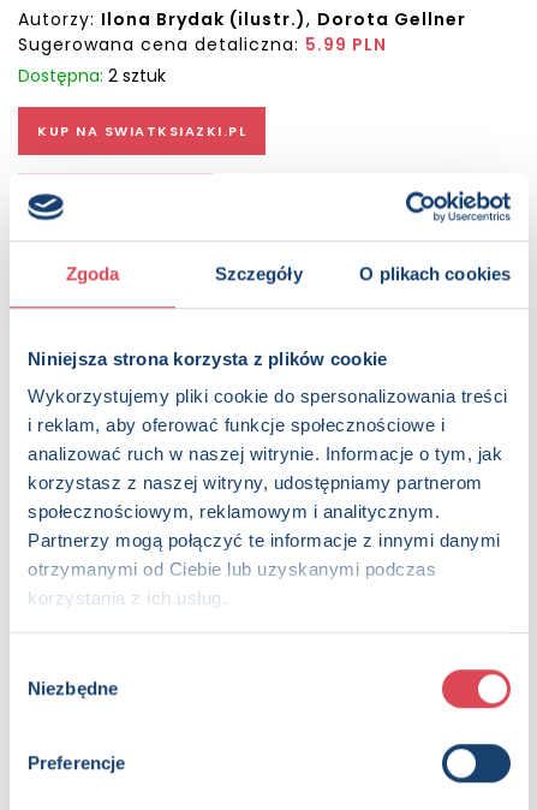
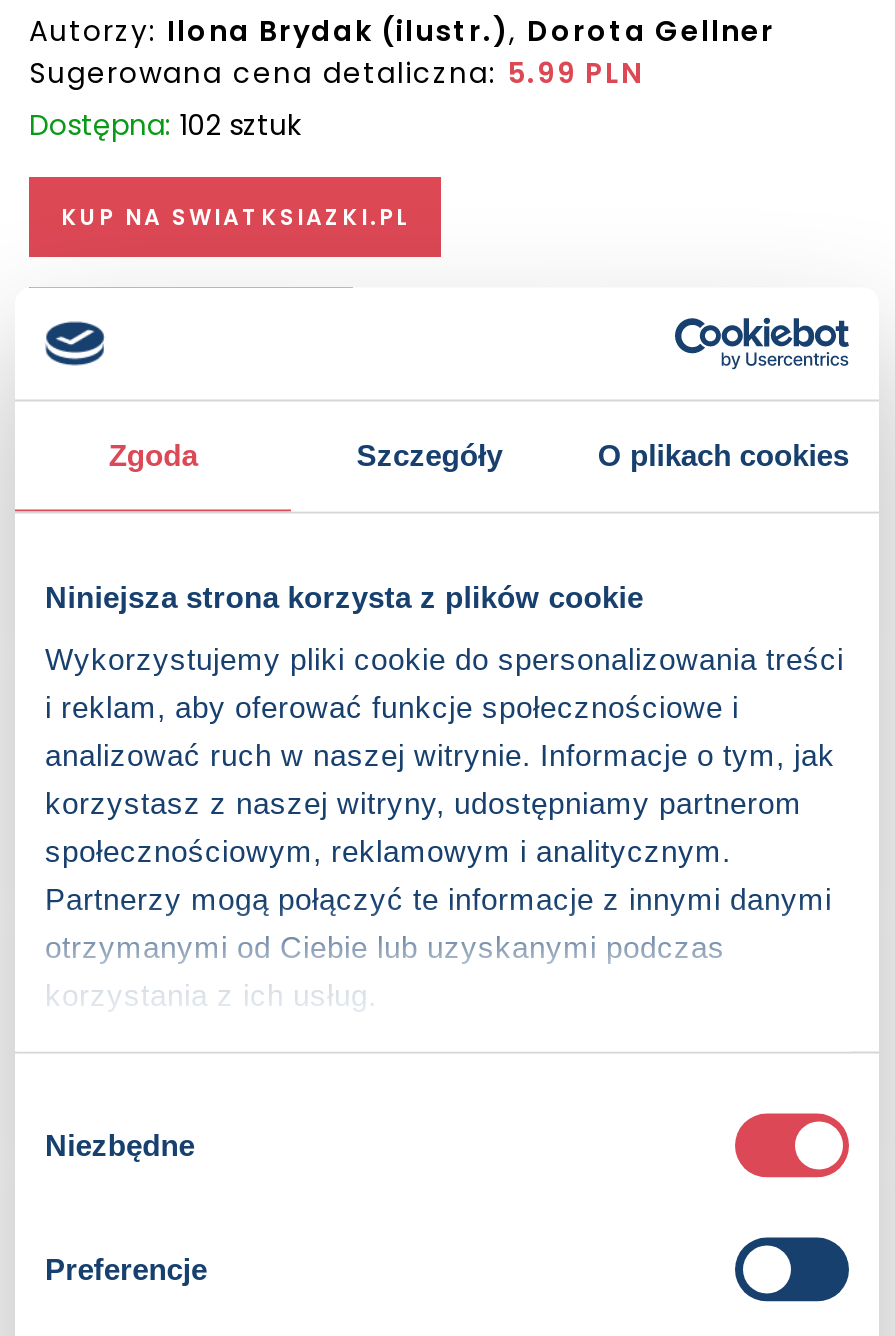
- Dostępna: 2 sztuk
+ Dostępna: 102 sztuk
